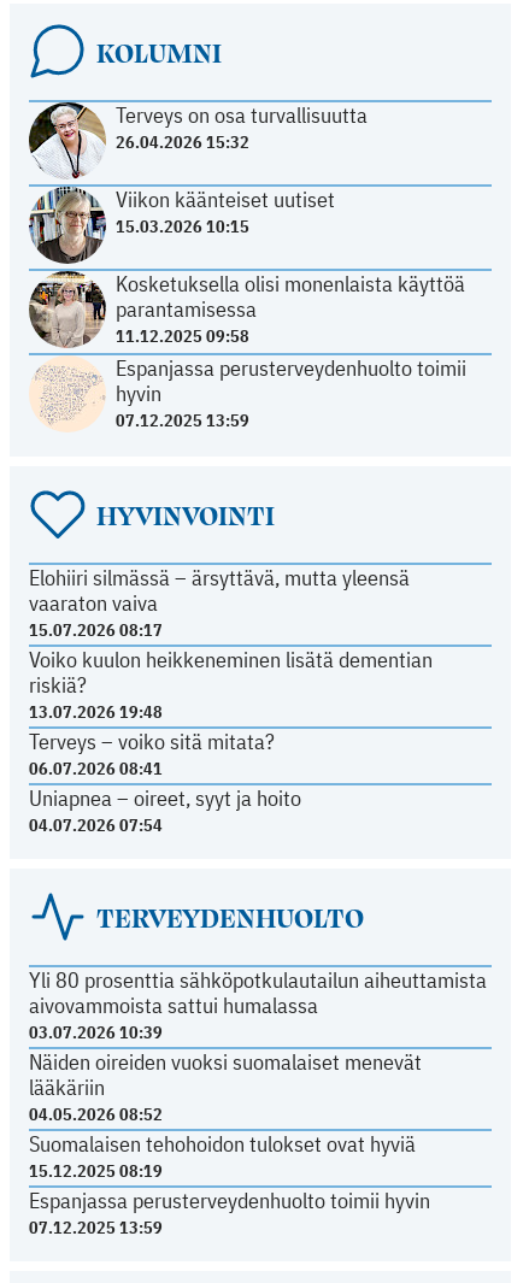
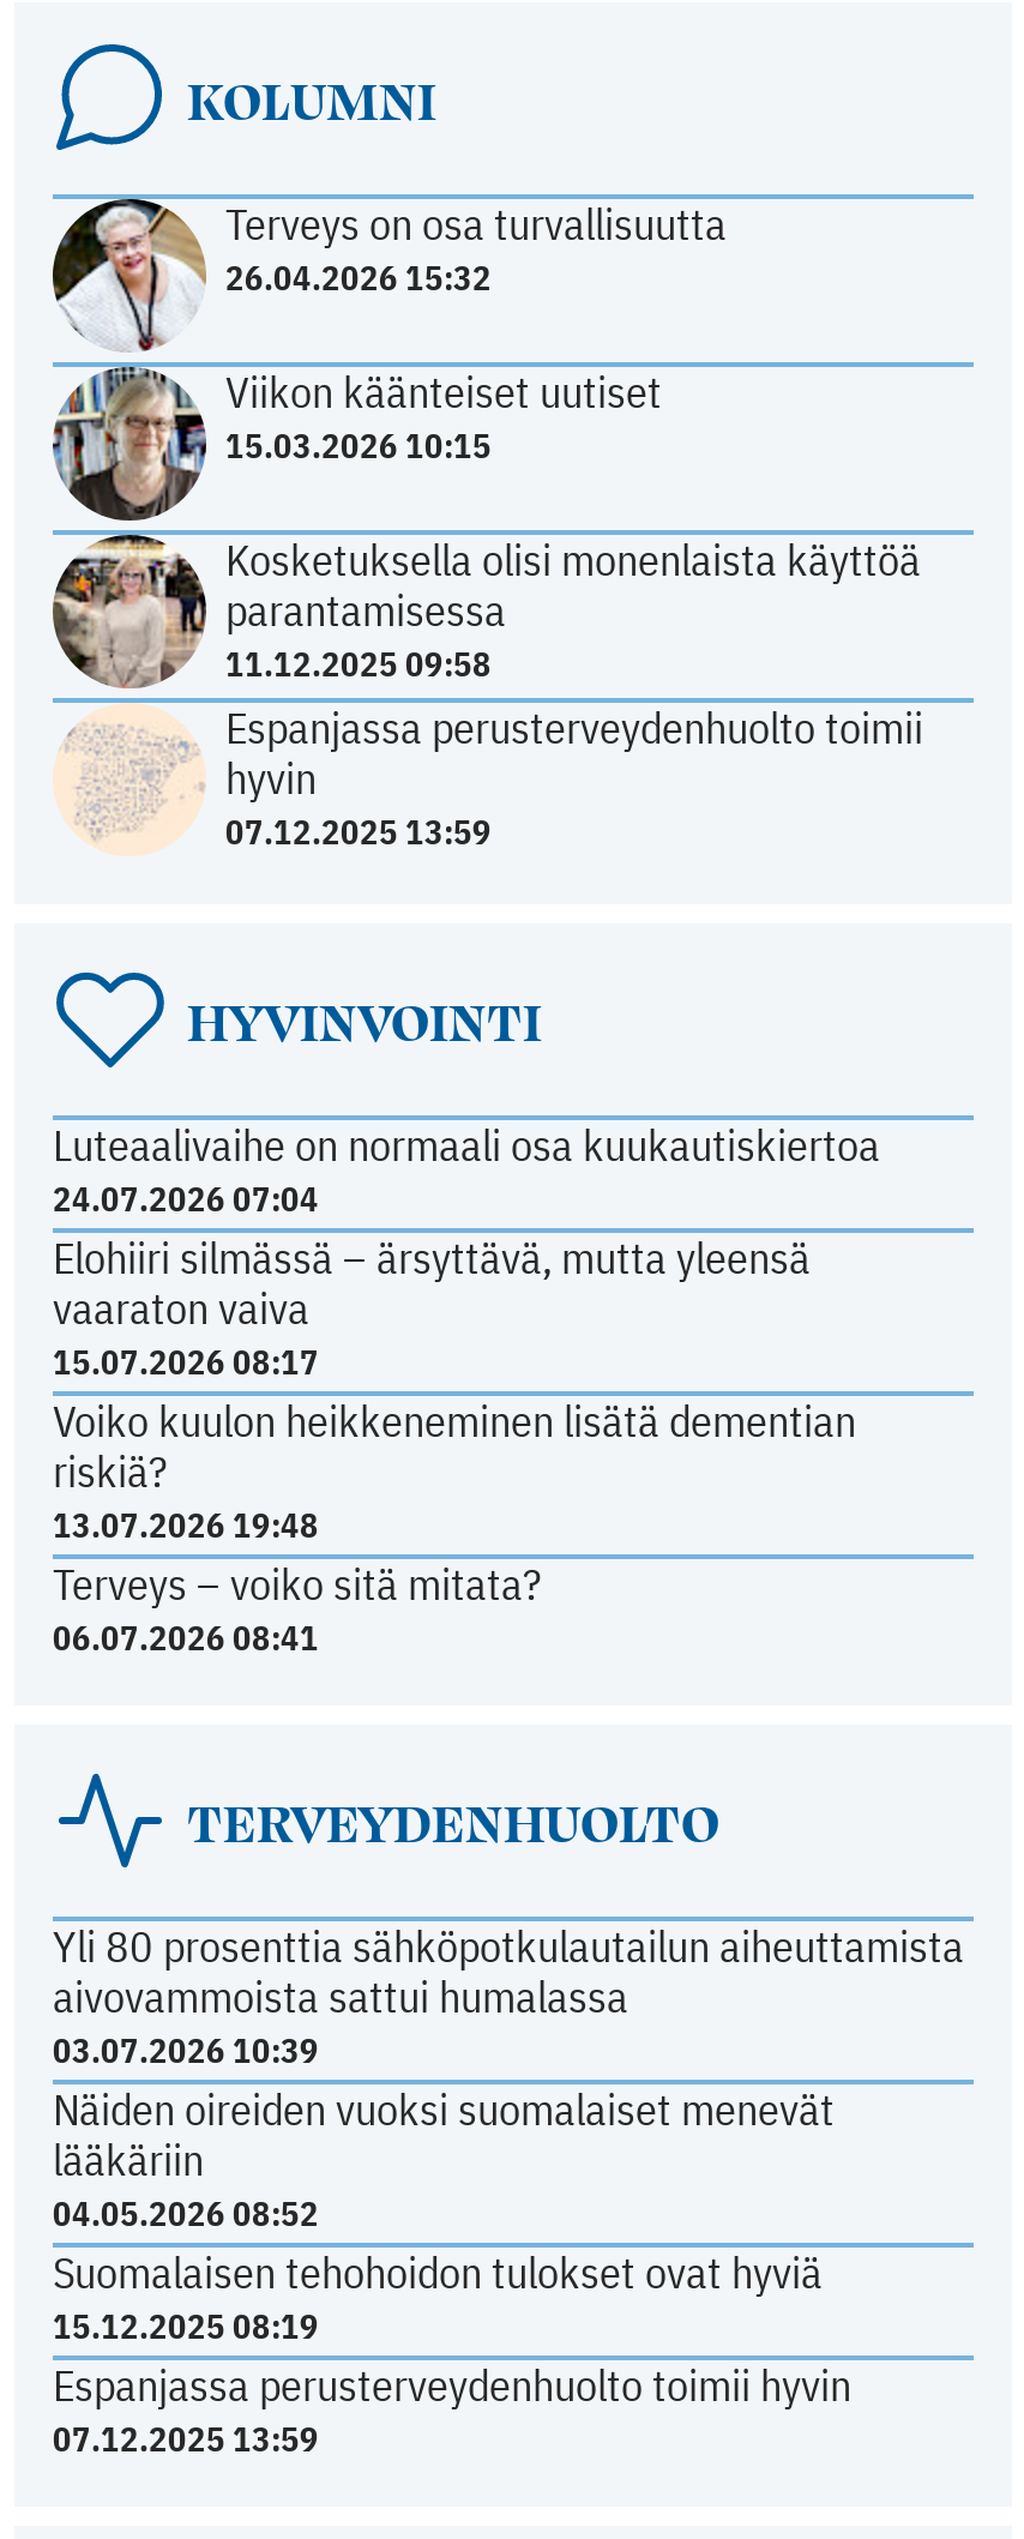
+ Luteaalivaihe on normaali osa kuukautiskiertoa
+ 24.07.2026 07:04

moved down: Elohiiri silmässä – ärsyttävä, mutta yleensä | vaaraton vaiva | 15.07.2026 08:17 | Voiko kuulon heikkeneminen lisätä dementian | riskiä? | 13.07.2026 19:48 | Terveys – voiko sitä mitata? | 06.07.2026 08:41

- Uniapnea – oireet, syyt ja hoito
- 04.07.2026 07:54
